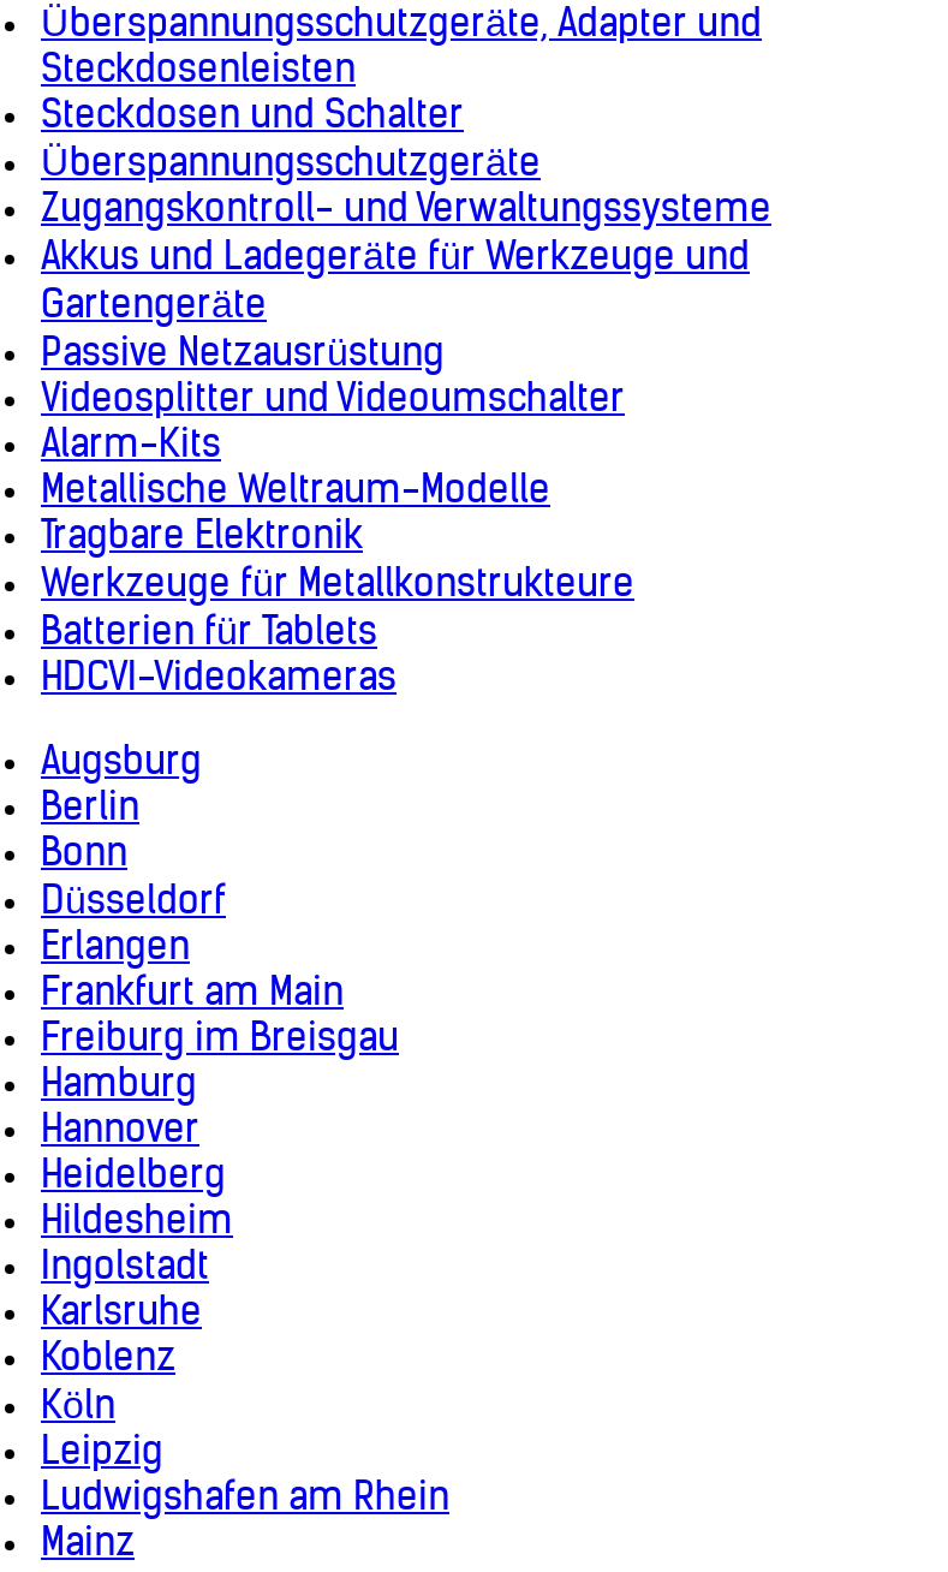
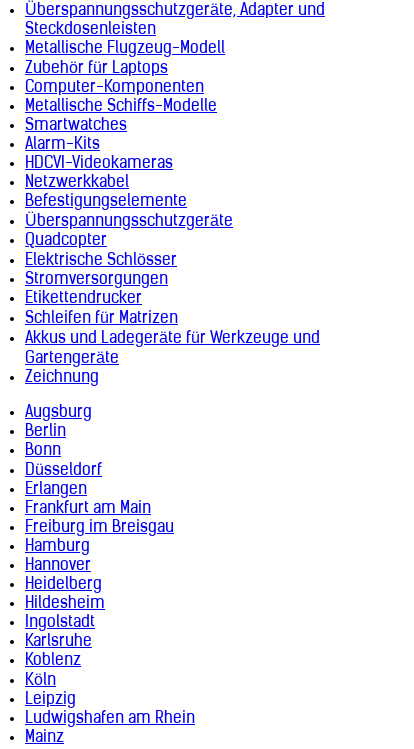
- Steckdosen und Schalter
+ Metallische Flugzeug-Modell
+ Zubehör für Laptops
+ Computer-Komponenten
+ Metallische Schiffs-Modelle
+ Smartwatches
+ Netzwerkkabel
+ Befestigungselemente

moved down: Überspannungsschutzgeräte

- Zugangskontroll- und Verwaltungssysteme
+ Quadcopter
+ Elektrische Schlösser
+ Stromversorgungen
+ Etikettendrucker
+ Schleifen für Matrizen

moved down: Akkus und Ladegeräte für Werkzeuge und | Gartengeräte

- Passive Netzausrüstung
- Videosplitter und Videoumschalter
- Metallische Weltraum-Modelle
- Tragbare Elektronik
- Werkzeuge für Metallkonstrukteure
- Batterien für Tablets
+ Zeichnung

moved up: Alarm-Kits | HDCVI-Videokameras
